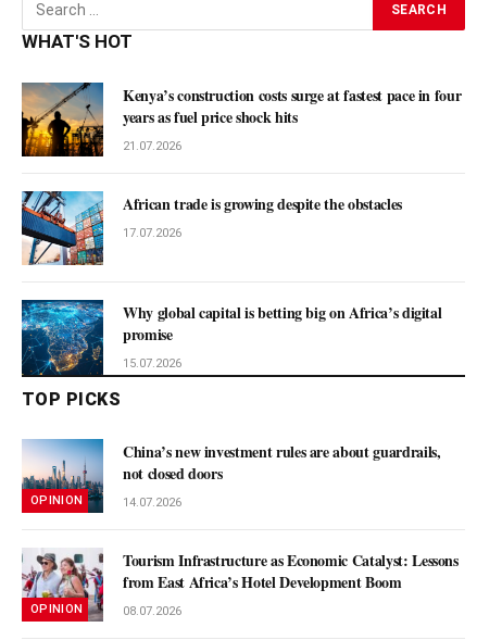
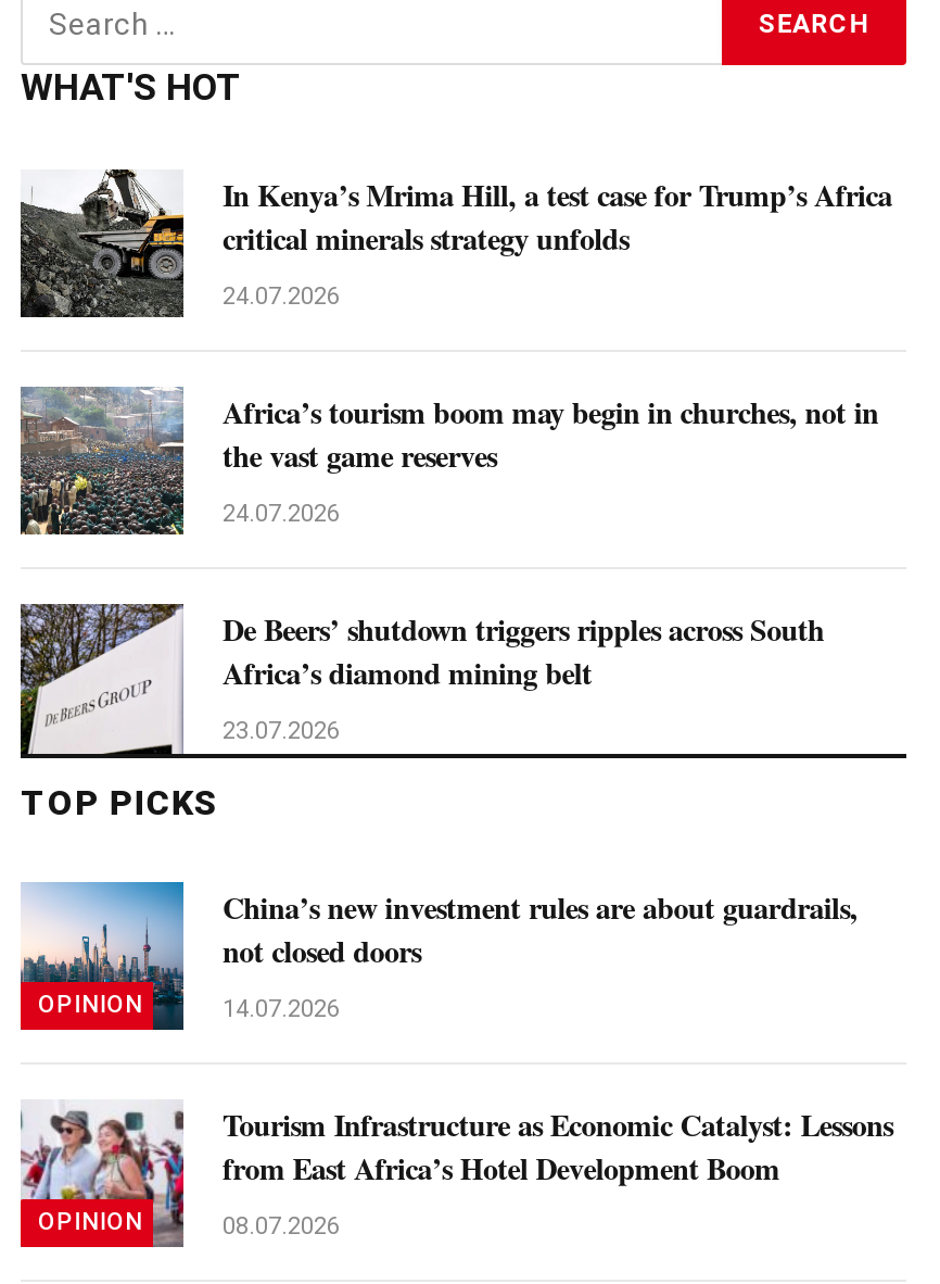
- [image]
- Kenya’s construction costs surge at fastest pace in four
- years as fuel price shock hits
+ [image]
+ In Kenya’s Mrima Hill, a test case for Trump’s Africa
+ critical minerals strategy unfolds

- 21.07.2026
+ 24.07.2026

- [image]
- African trade is growing despite the obstacles
+ [image]
+ Africa’s tourism boom may begin in churches, not in
+ the vast game reserves

- 17.07.2026
+ 24.07.2026

- [image]
- Why global capital is betting big on Africa’s digital
- promise
+ [image]
+ De Beers’ shutdown triggers ripples across South
+ Africa’s diamond mining belt

- 15.07.2026
+ 23.07.2026
